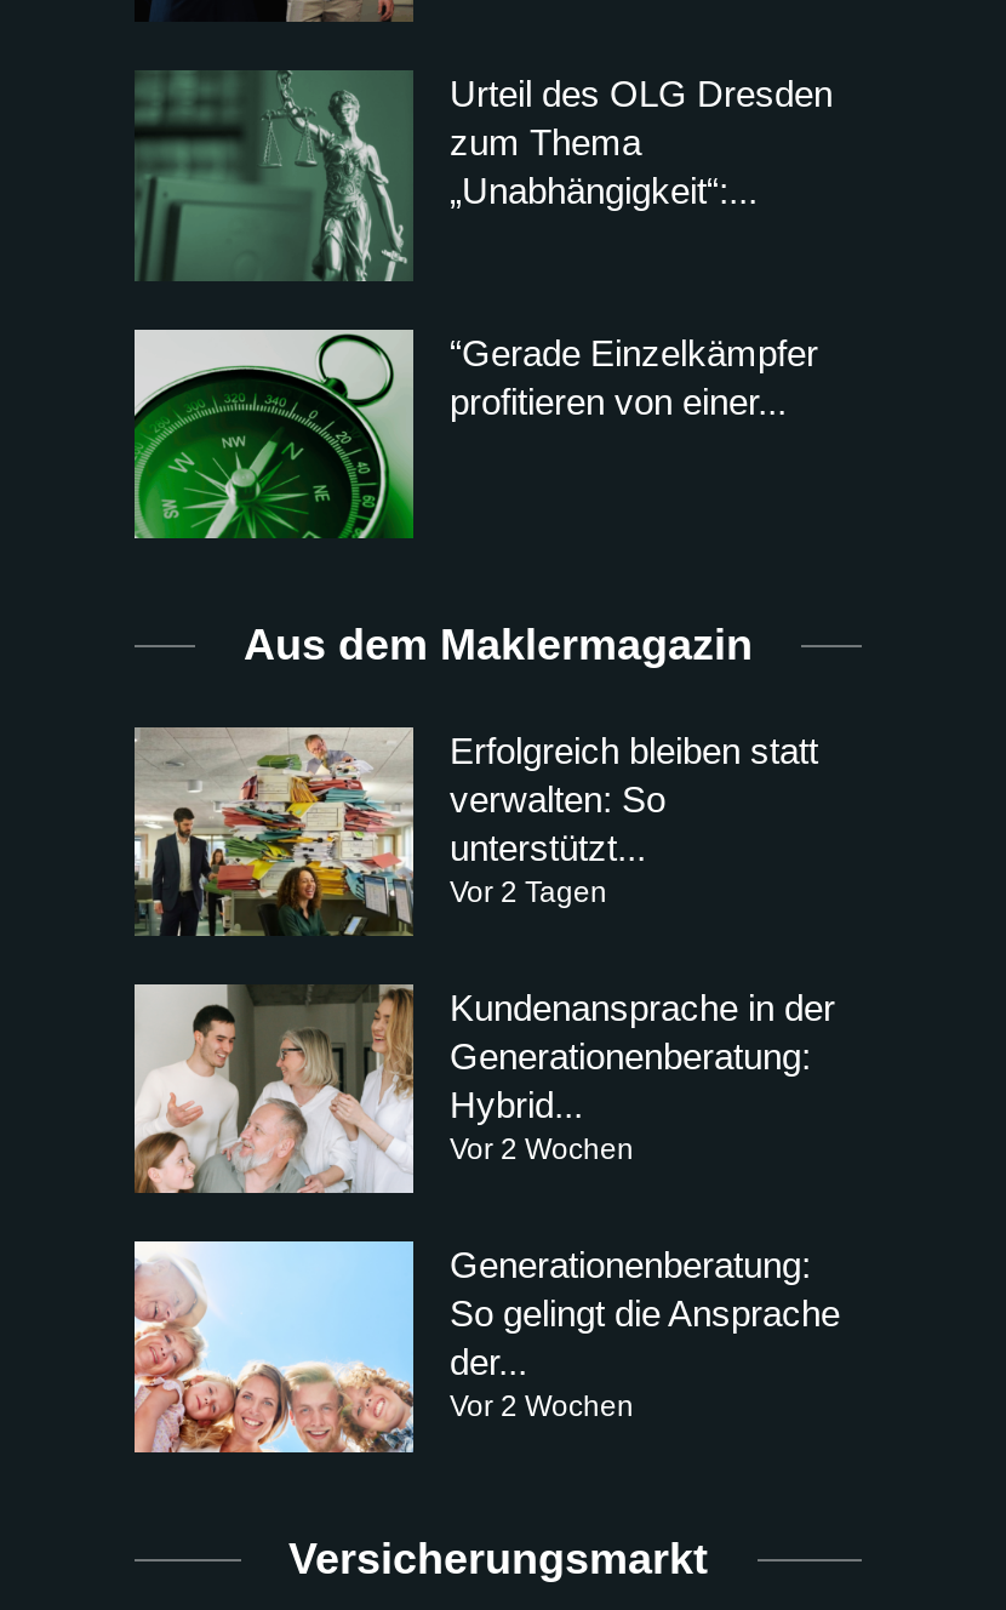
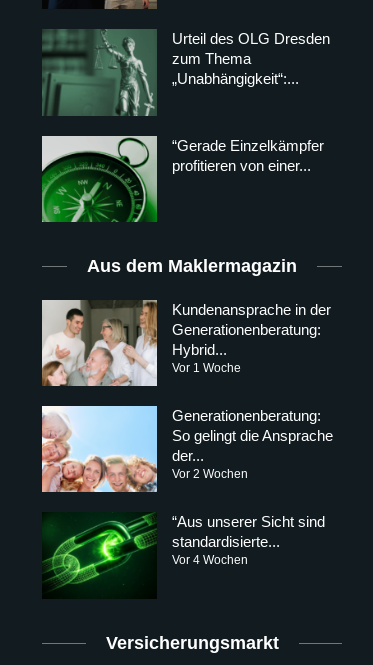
- [image]
- Erfolgreich bleiben statt
- verwalten: So
- unterstützt...
- Vor 2 Tagen

moved up: [image] | Kundenansprache in der | Generationenberatung: | Hybrid...

- Vor 2 Wochen
+ Vor 1 Woche

moved up: [image] | Generationenberatung: | So gelingt die Ansprache | der... | Vor 2 Wochen

+ [image]
+ “Aus unserer Sicht sind
+ standardisierte...
+ Vor 4 Wochen
